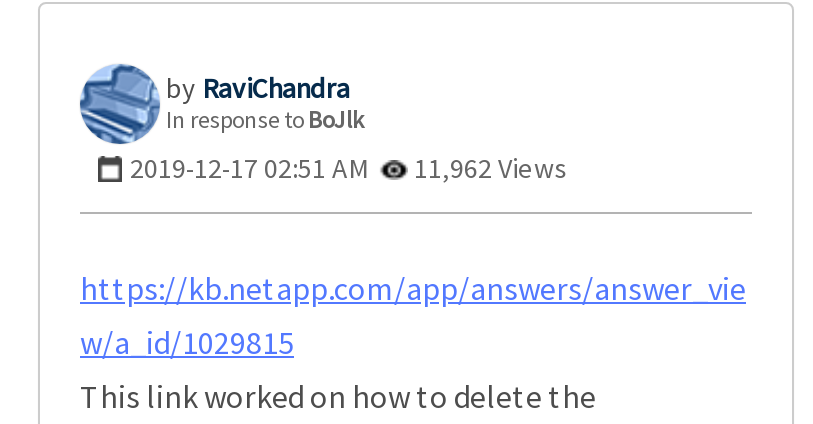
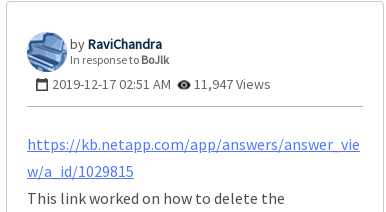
- 2019-12-17 02:51 AM 11,962 Views
+ 2019-12-17 02:51 AM 11,947 Views
